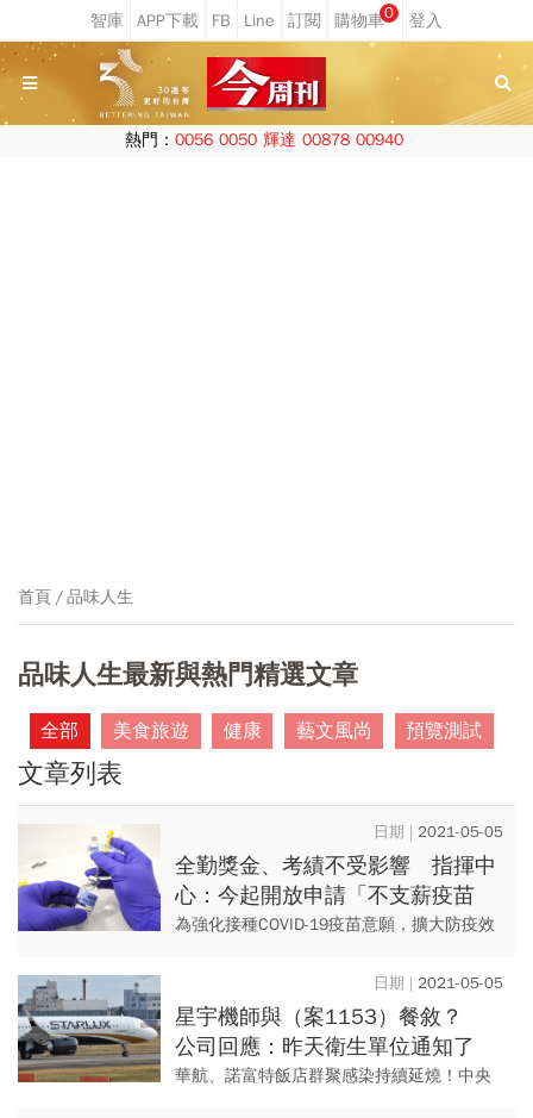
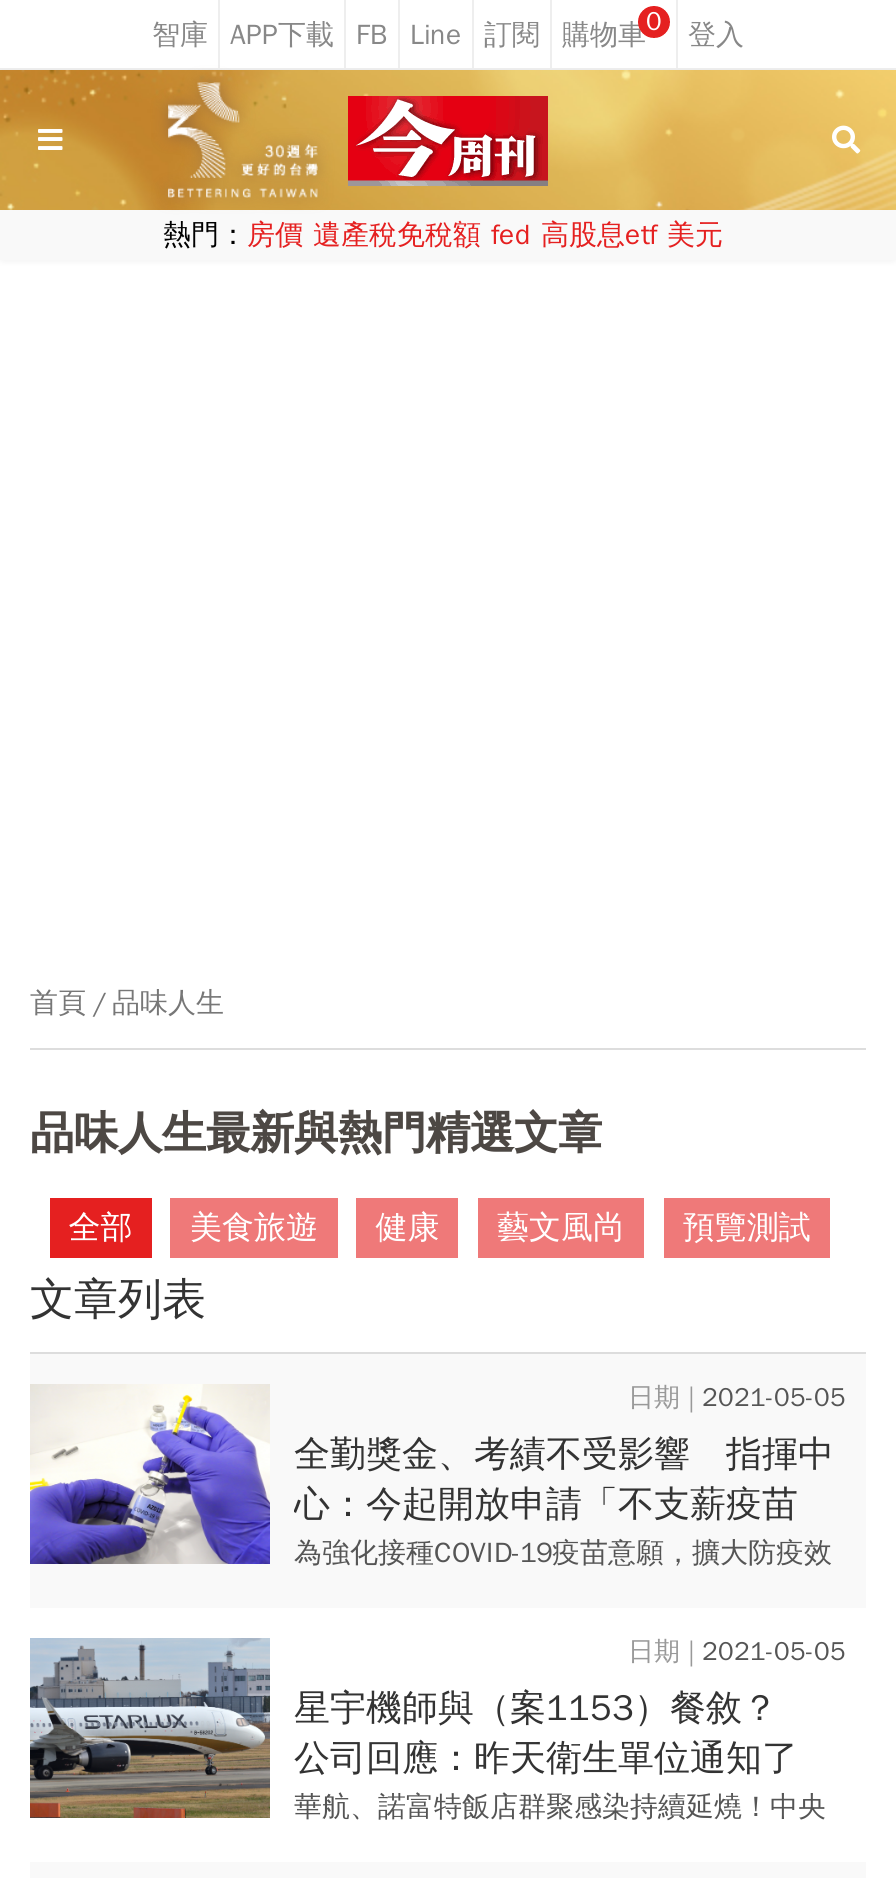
- 熱門：0056 0050 輝達 00878 00940
+ 熱門：房價 遺產稅免稅額 fed 高股息etf 美元
